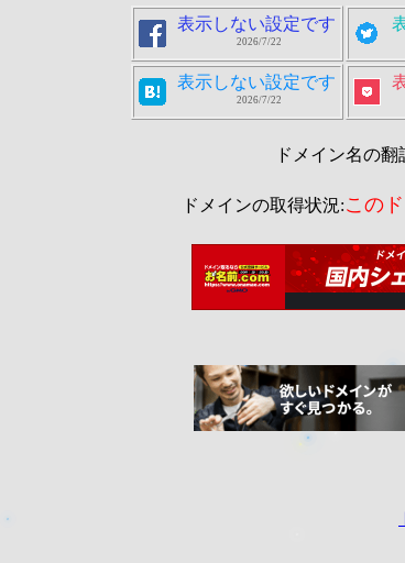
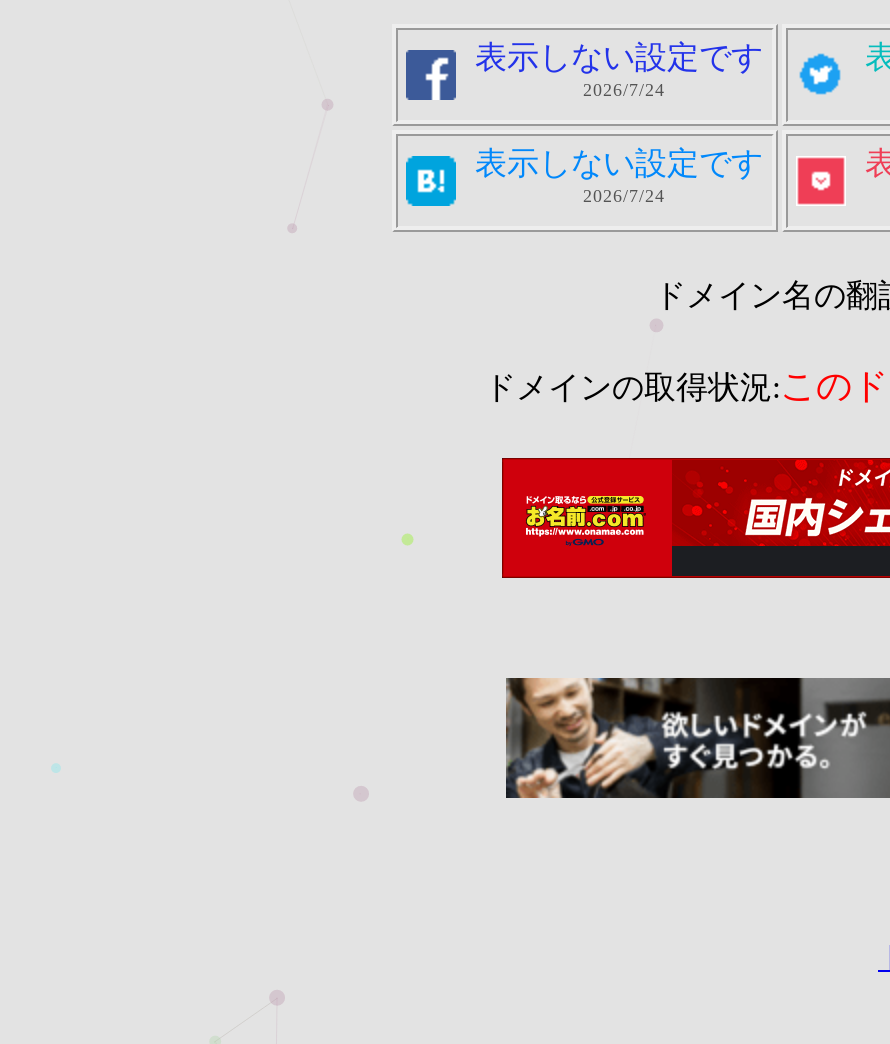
- 2026/7/22
+ 2026/7/24

- 2026/7/22
+ 2026/7/24
